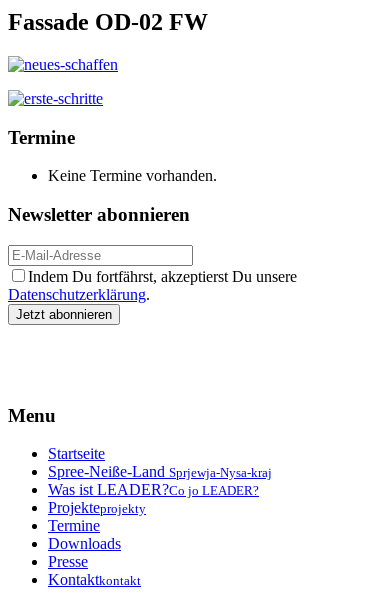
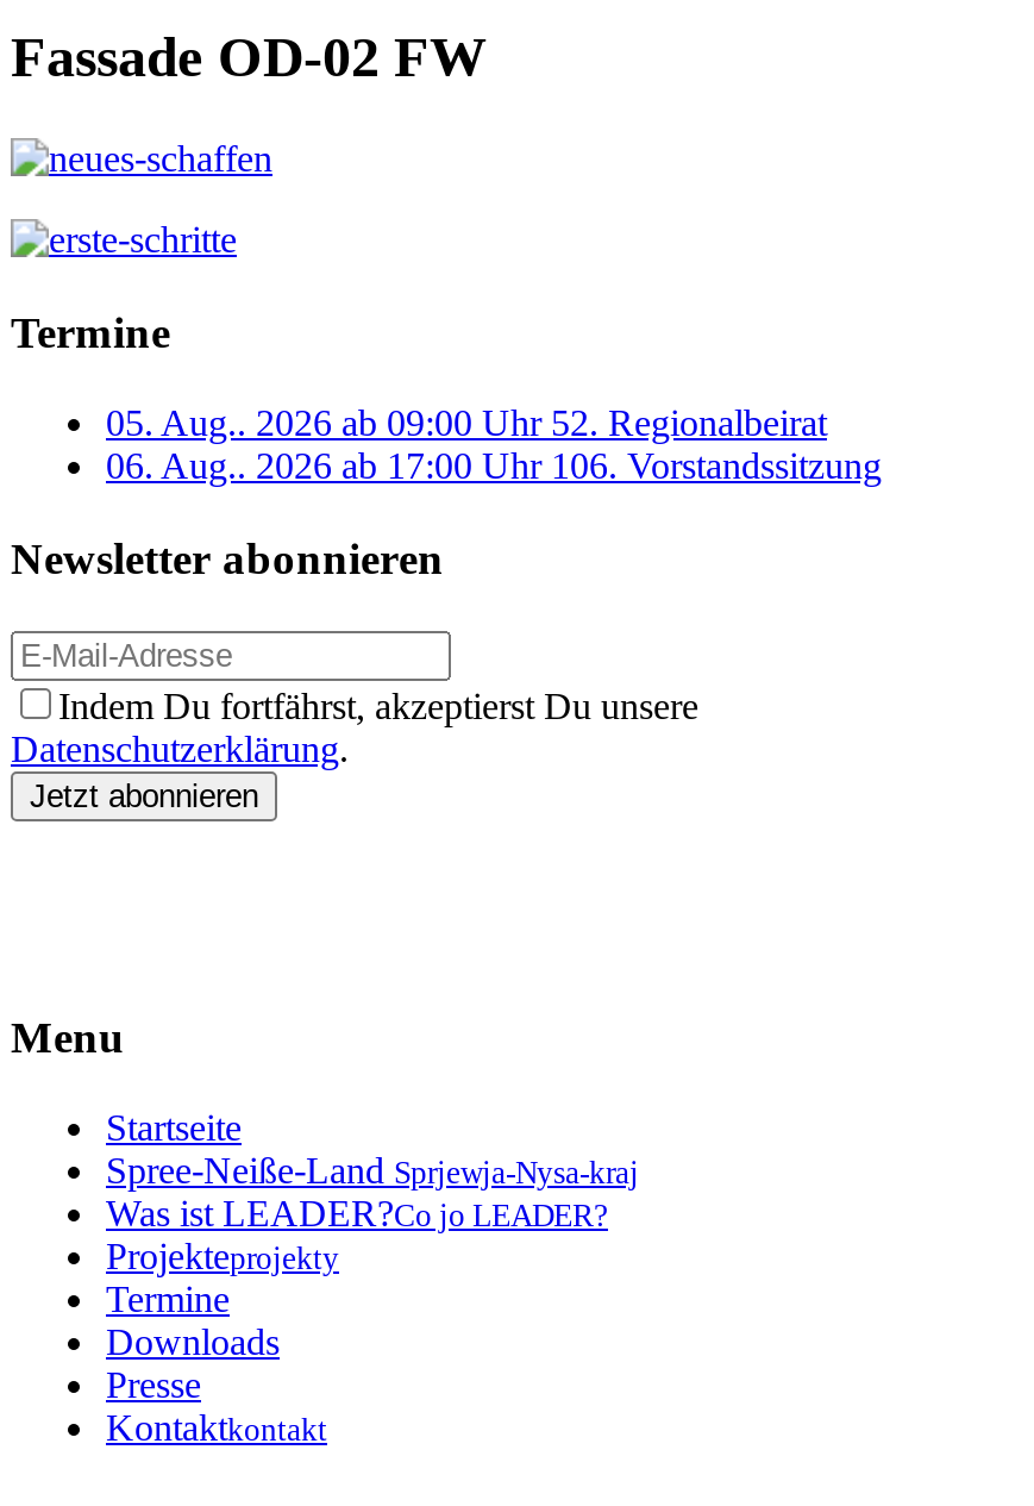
- Keine Termine vorhanden.
+ 05. Aug.. 2026 ab 09:00 Uhr 52. Regionalbeirat
+ 06. Aug.. 2026 ab 17:00 Uhr 106. Vorstandssitzung
